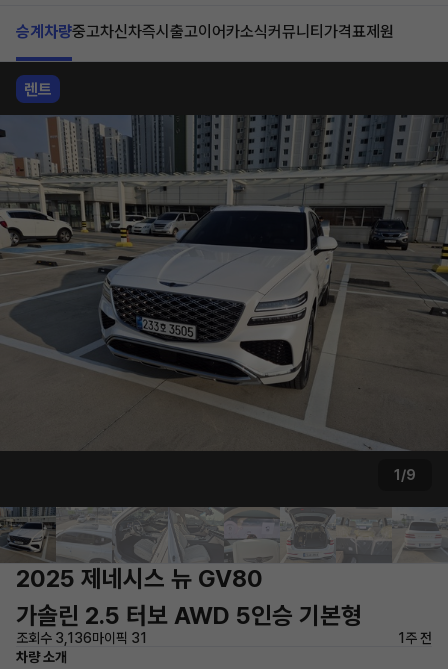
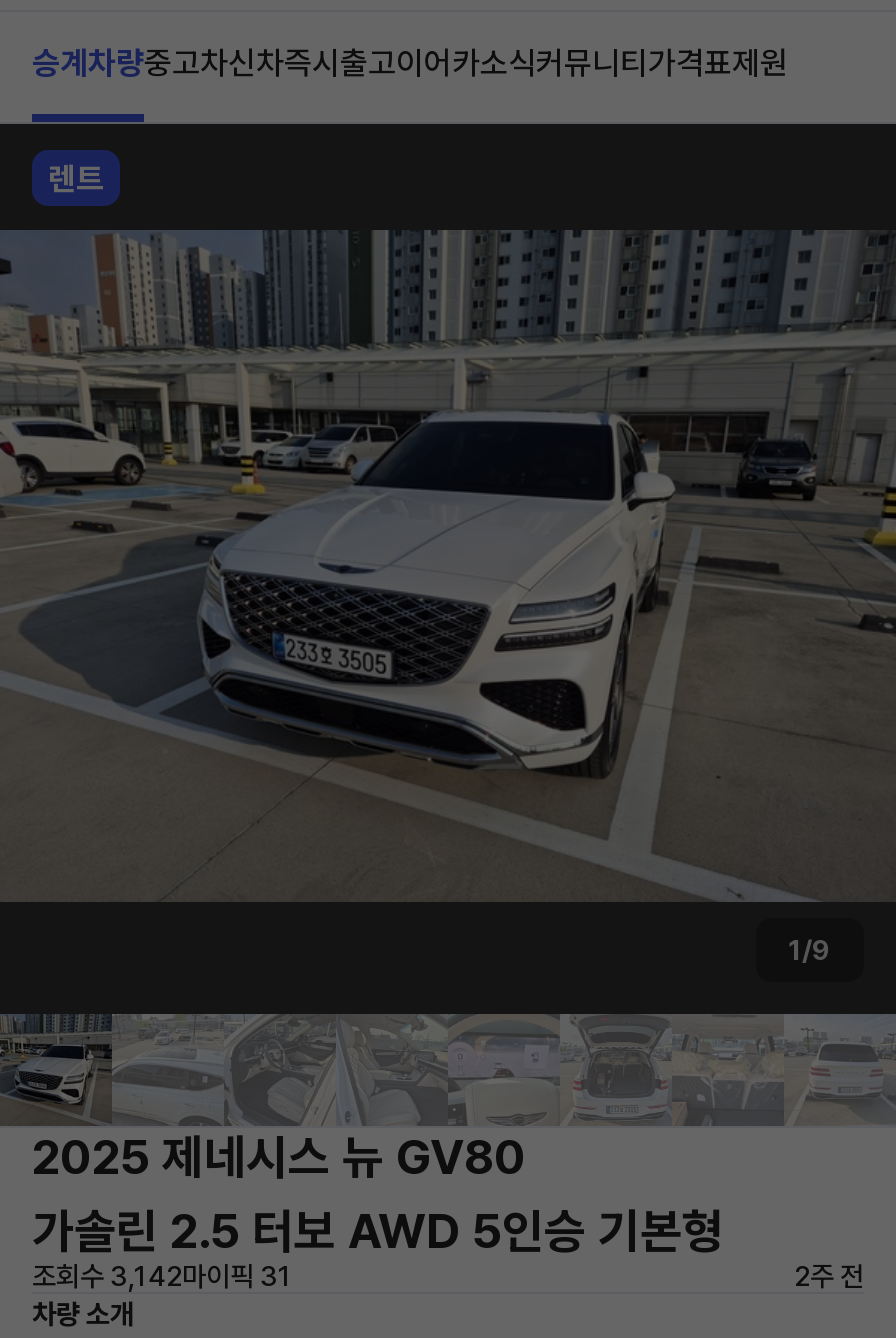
- 조회수 3,136마이픽 31
+ 조회수 3,142마이픽 31

- 1주 전
+ 2주 전
